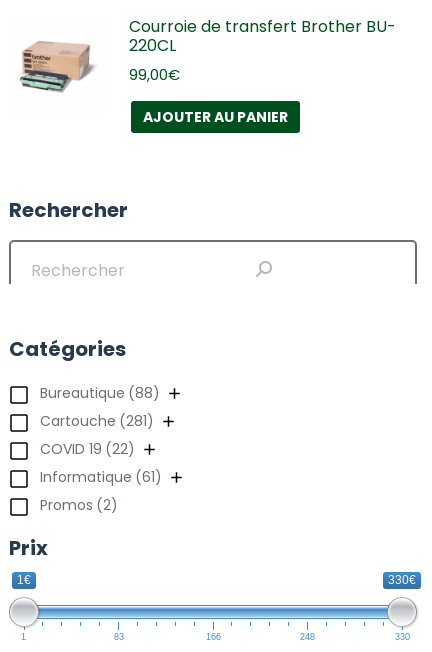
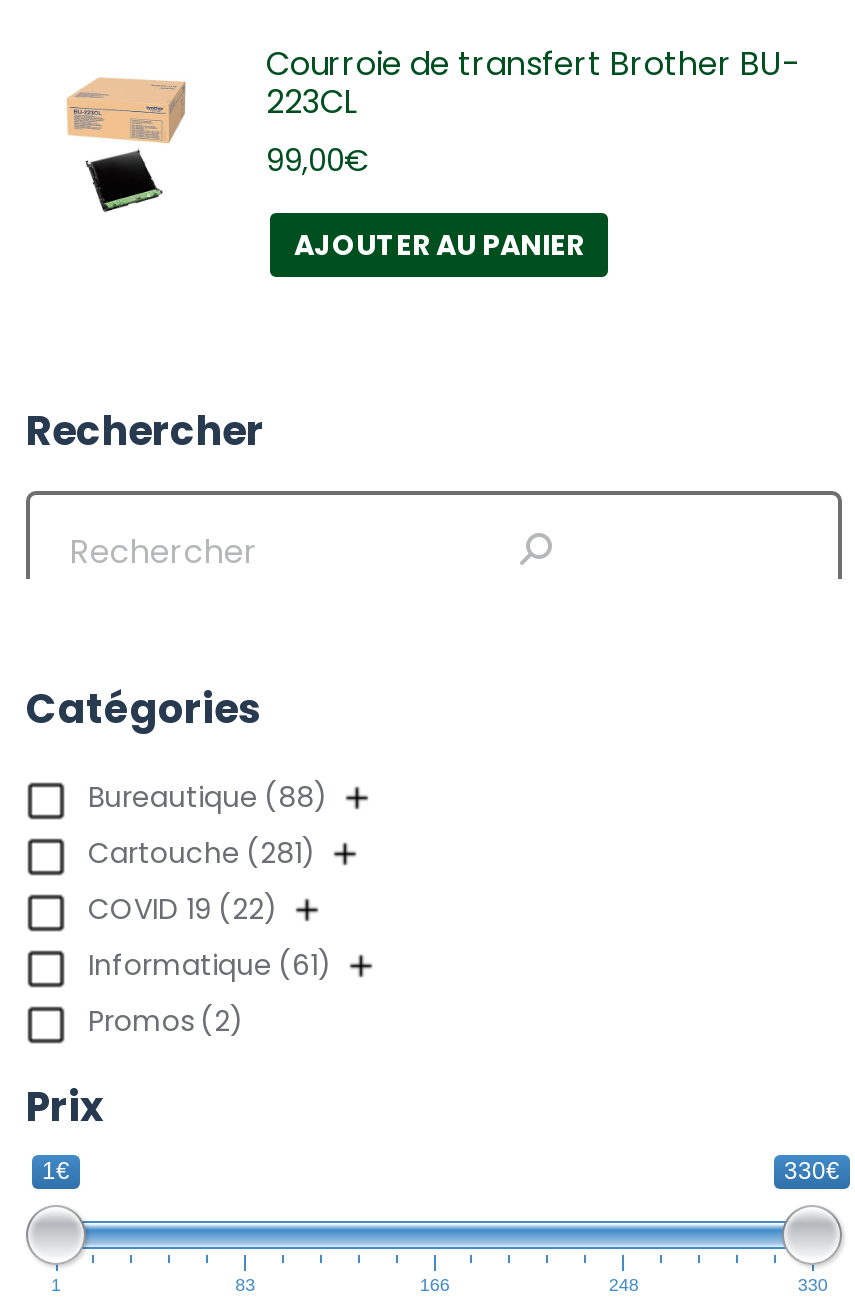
- [image]
- 220CL
+ [image]
+ 223CL
